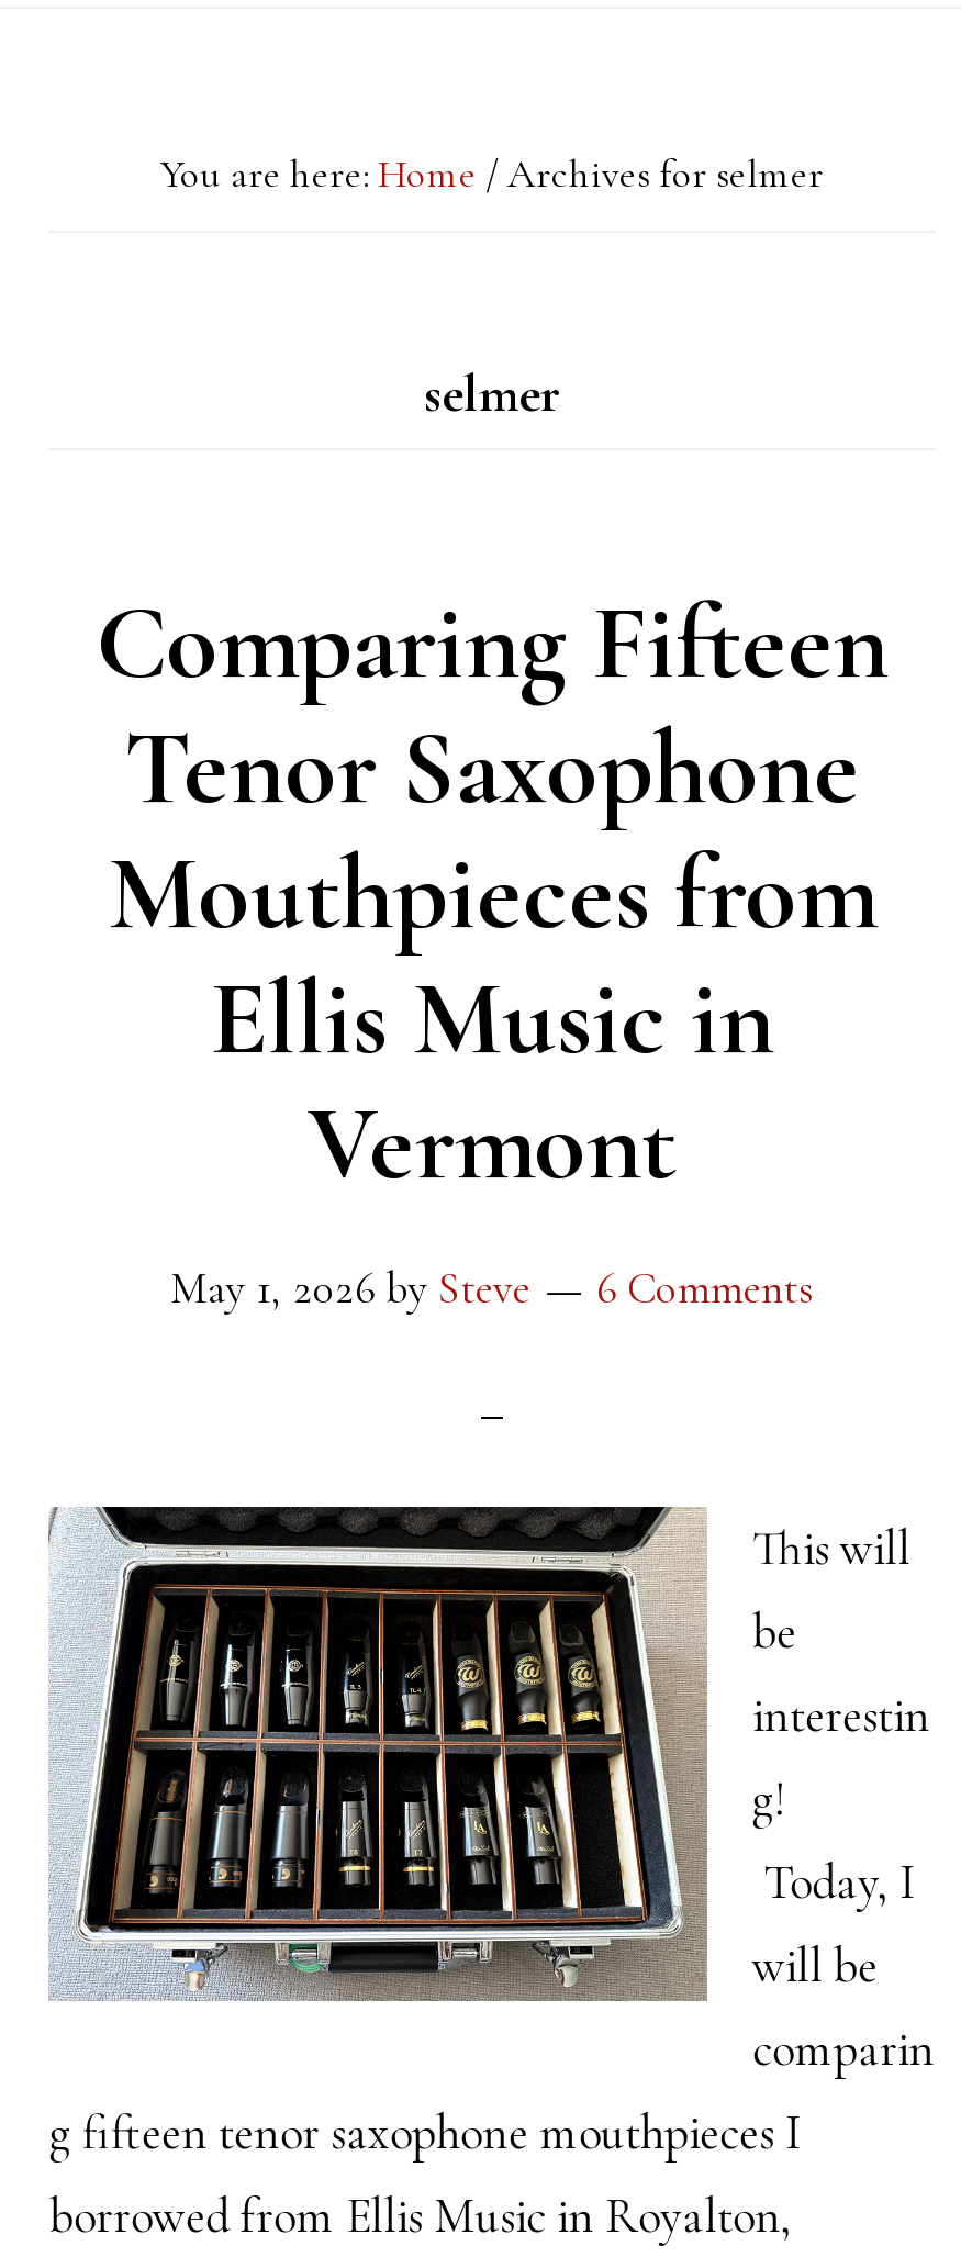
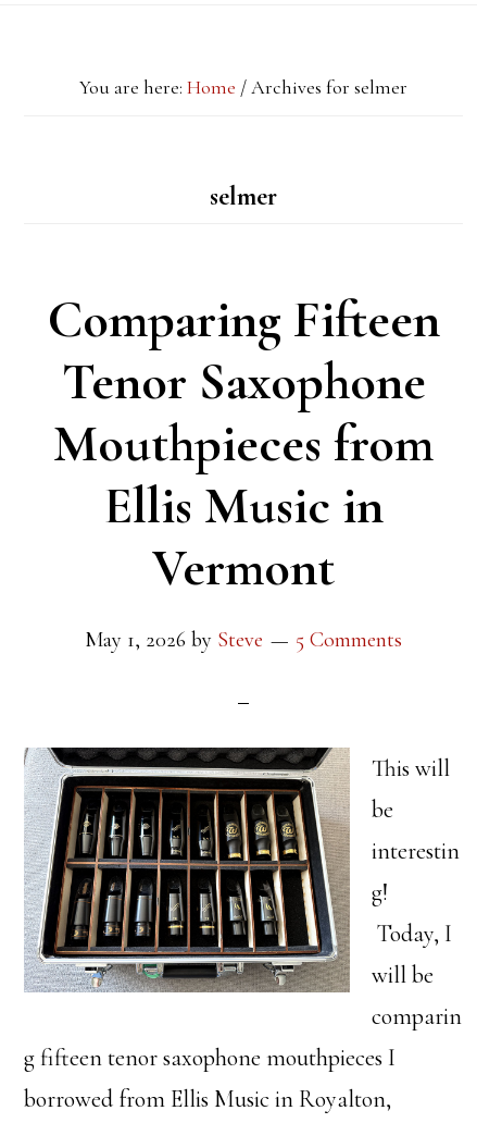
- May 1, 2026 by Steve 6 Comments
+ May 1, 2026 by Steve 5 Comments
